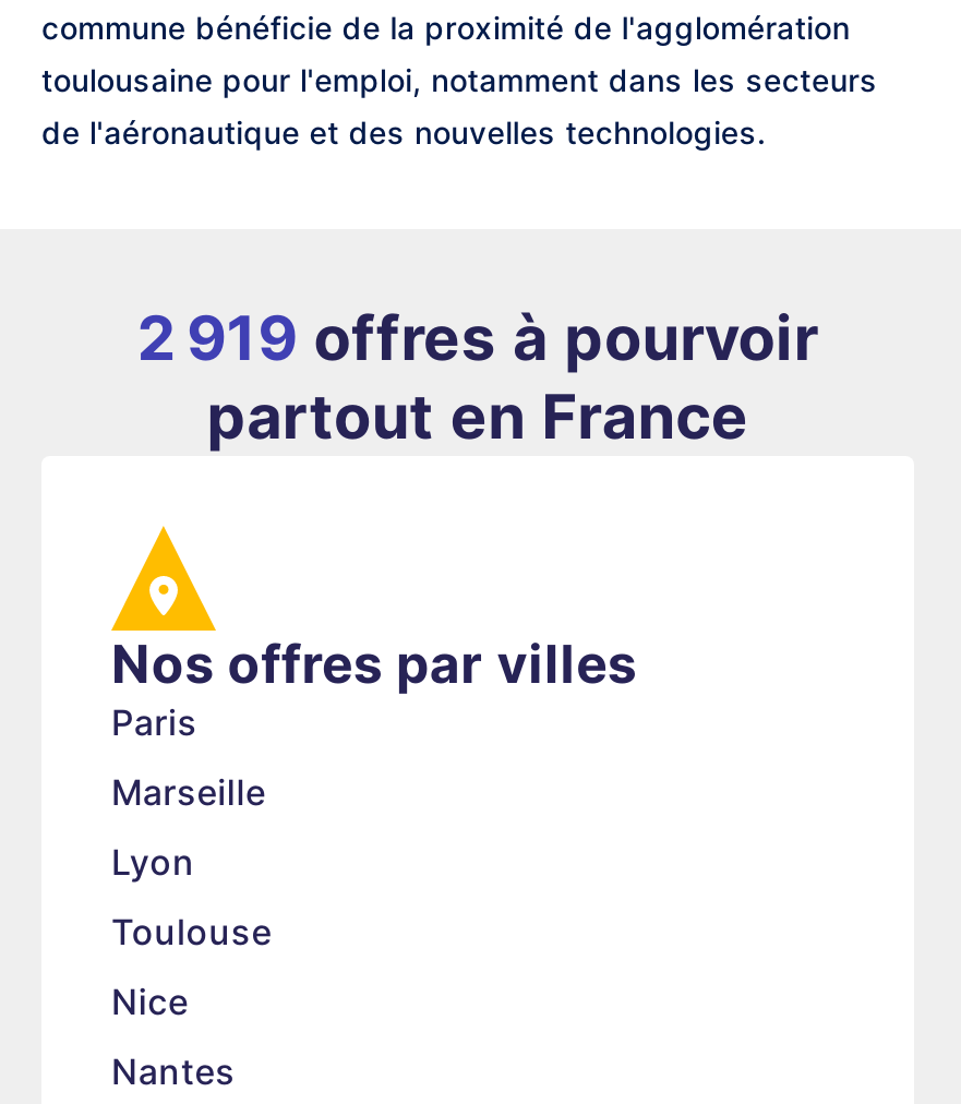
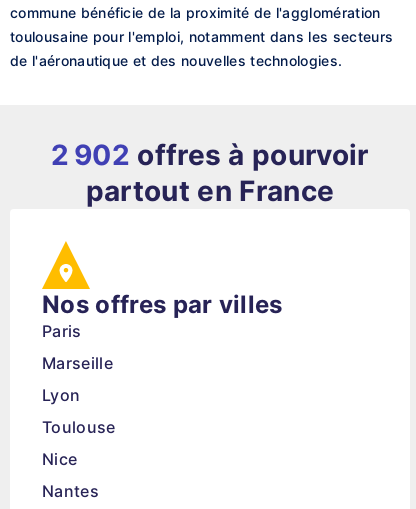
- 2 919 offres à pourvoir
+ 2 902 offres à pourvoir
